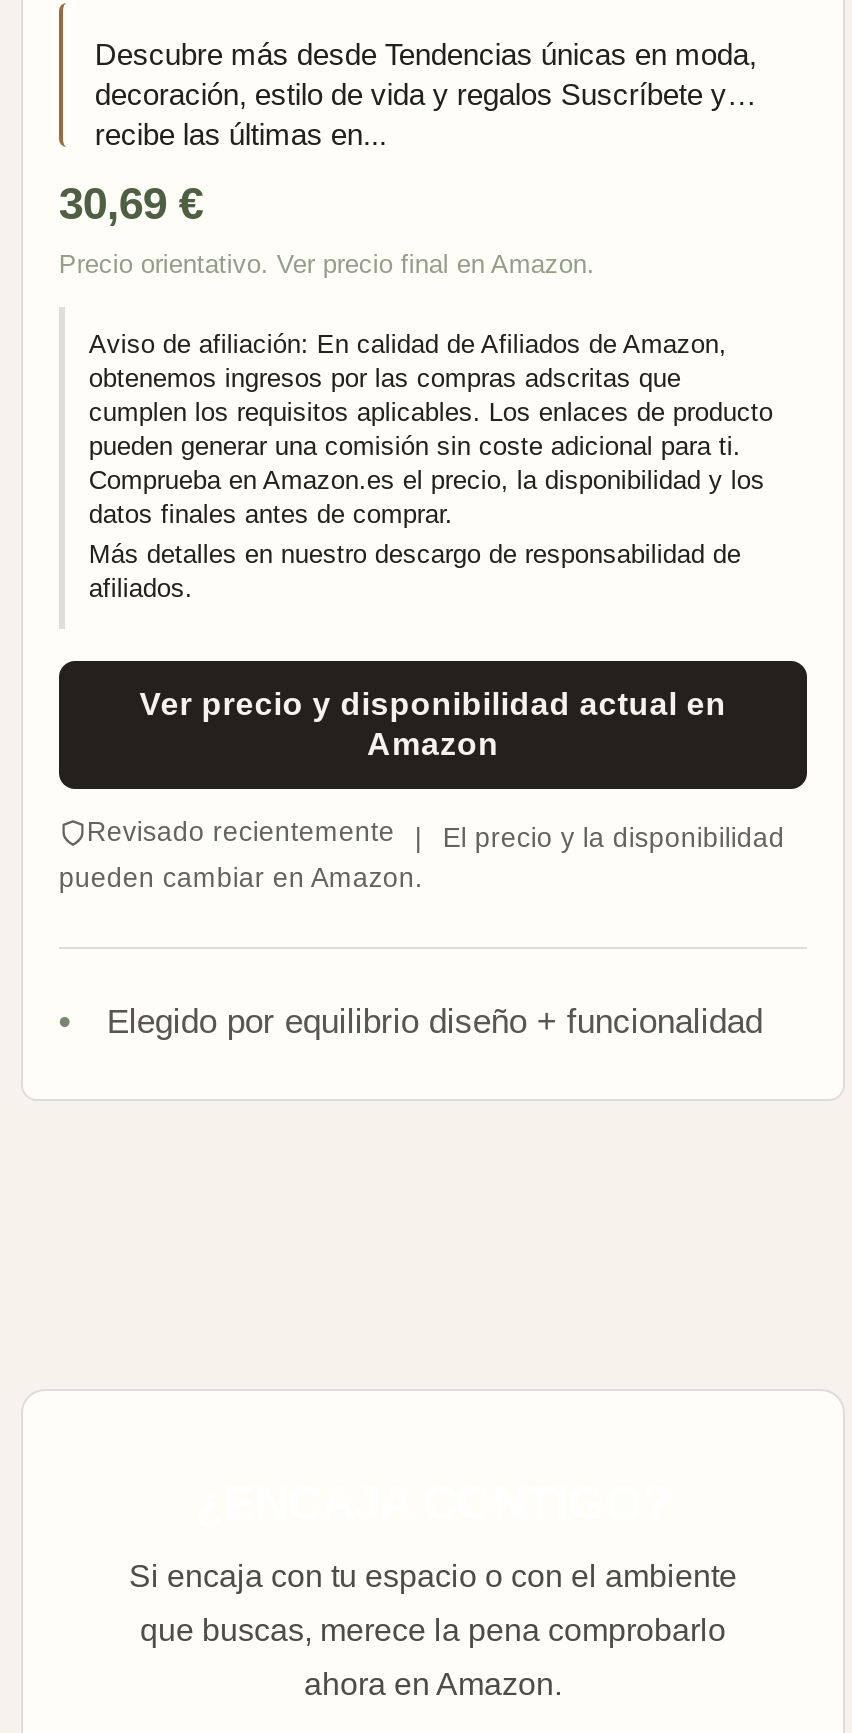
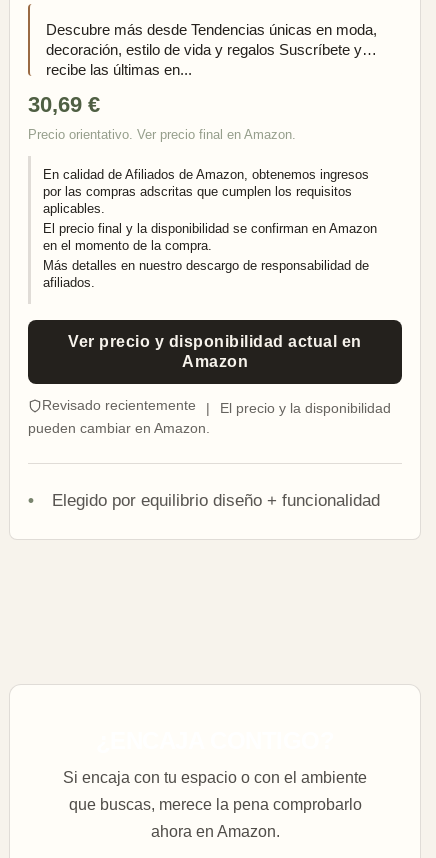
- Aviso de afiliación: En calidad de Afiliados de Amazon,
- obtenemos ingresos por las compras adscritas que
- cumplen los requisitos aplicables. Los enlaces de producto
- pueden generar una comisión sin coste adicional para ti.
- Comprueba en Amazon.es el precio, la disponibilidad y los
- datos finales antes de comprar.
+ En calidad de Afiliados de Amazon, obtenemos ingresos
+ por las compras adscritas que cumplen los requisitos
+ aplicables.
+ El precio final y la disponibilidad se confirman en Amazon
+ en el momento de la compra.
